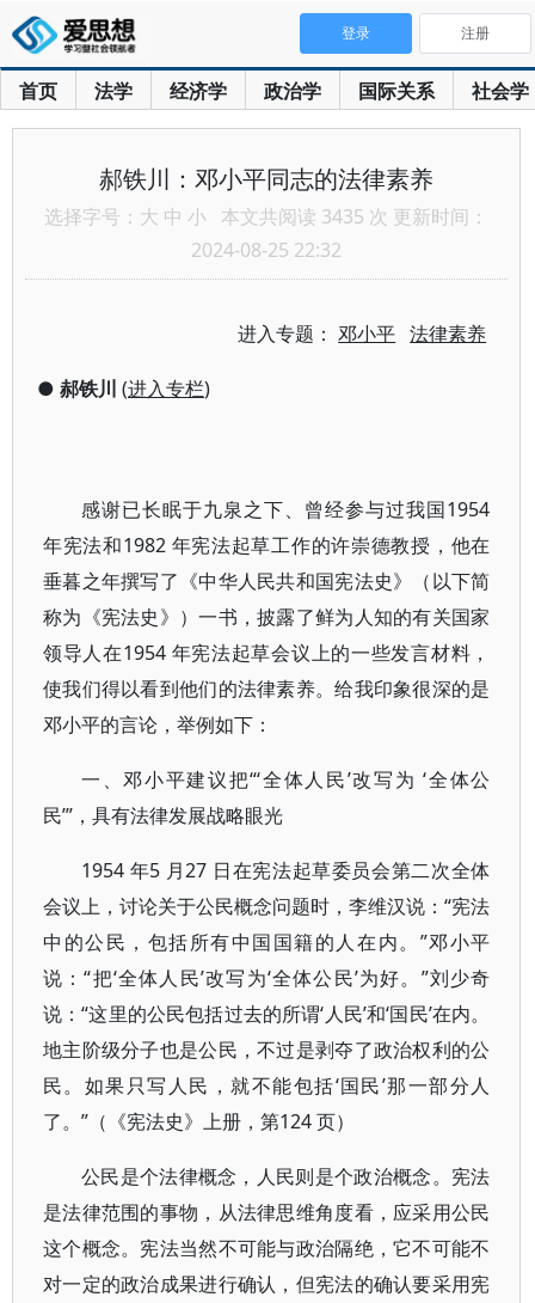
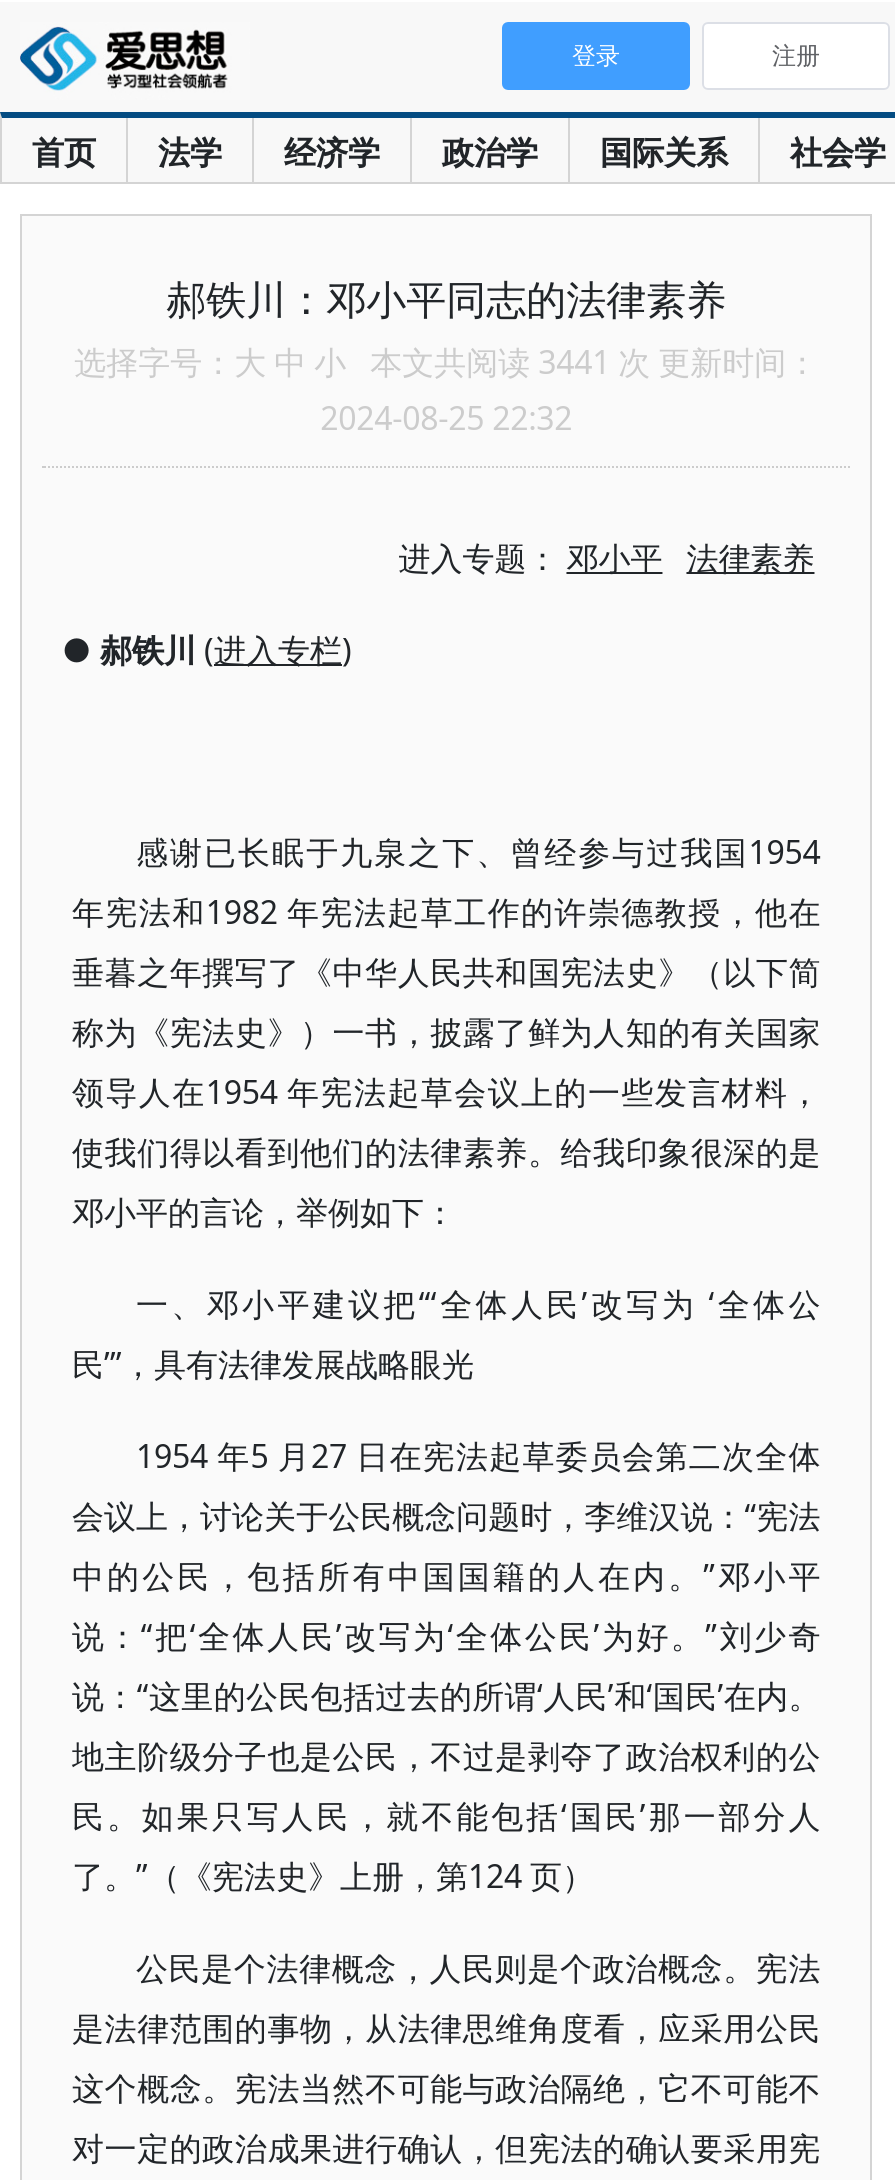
- 选择字号：大 中 小本文共阅读 3435 次 更新时间：
+ 选择字号：大 中 小本文共阅读 3441 次 更新时间：
